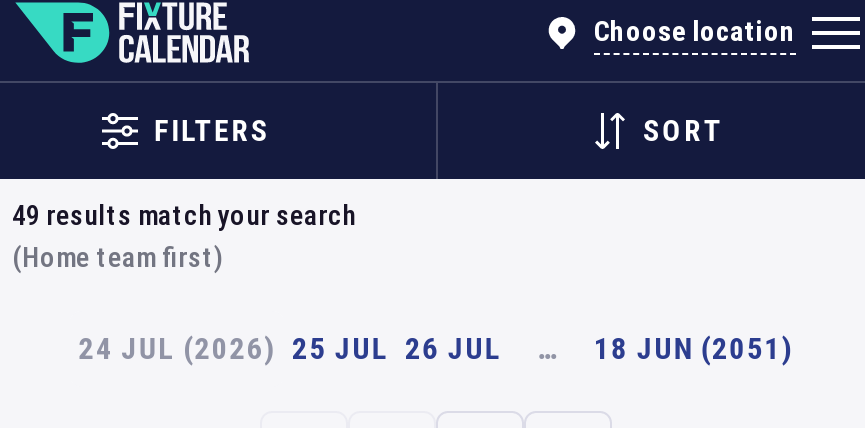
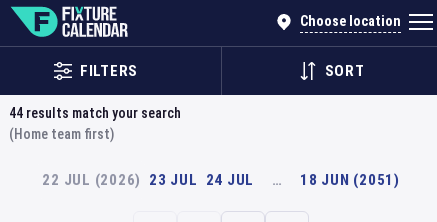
- 49 results match your search
+ 44 results match your search

- 24 JUL (2026) 25 JUL 26 JUL
+ 22 JUL (2026) 23 JUL 24 JUL
